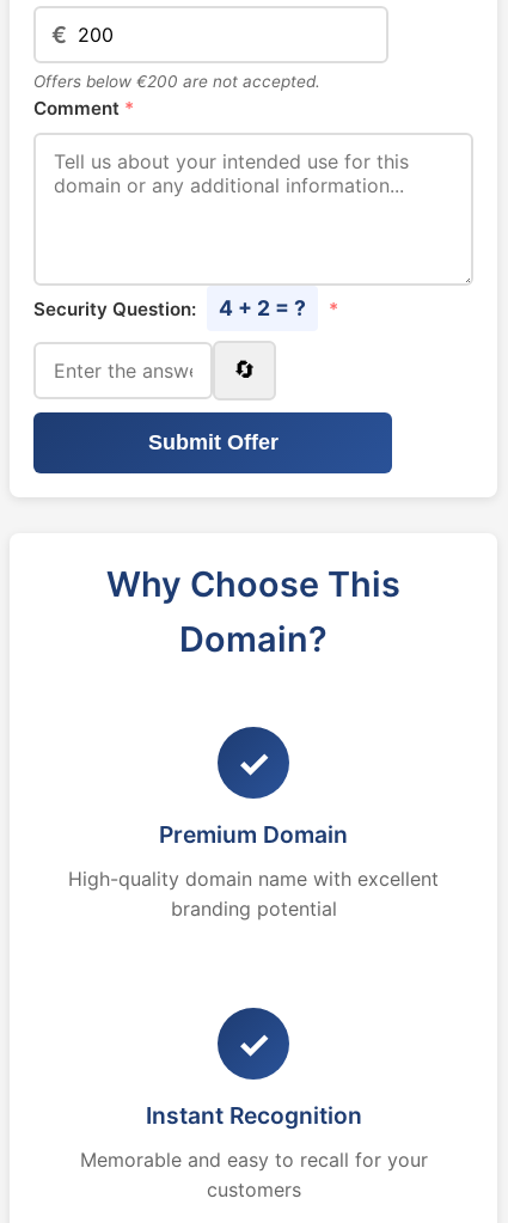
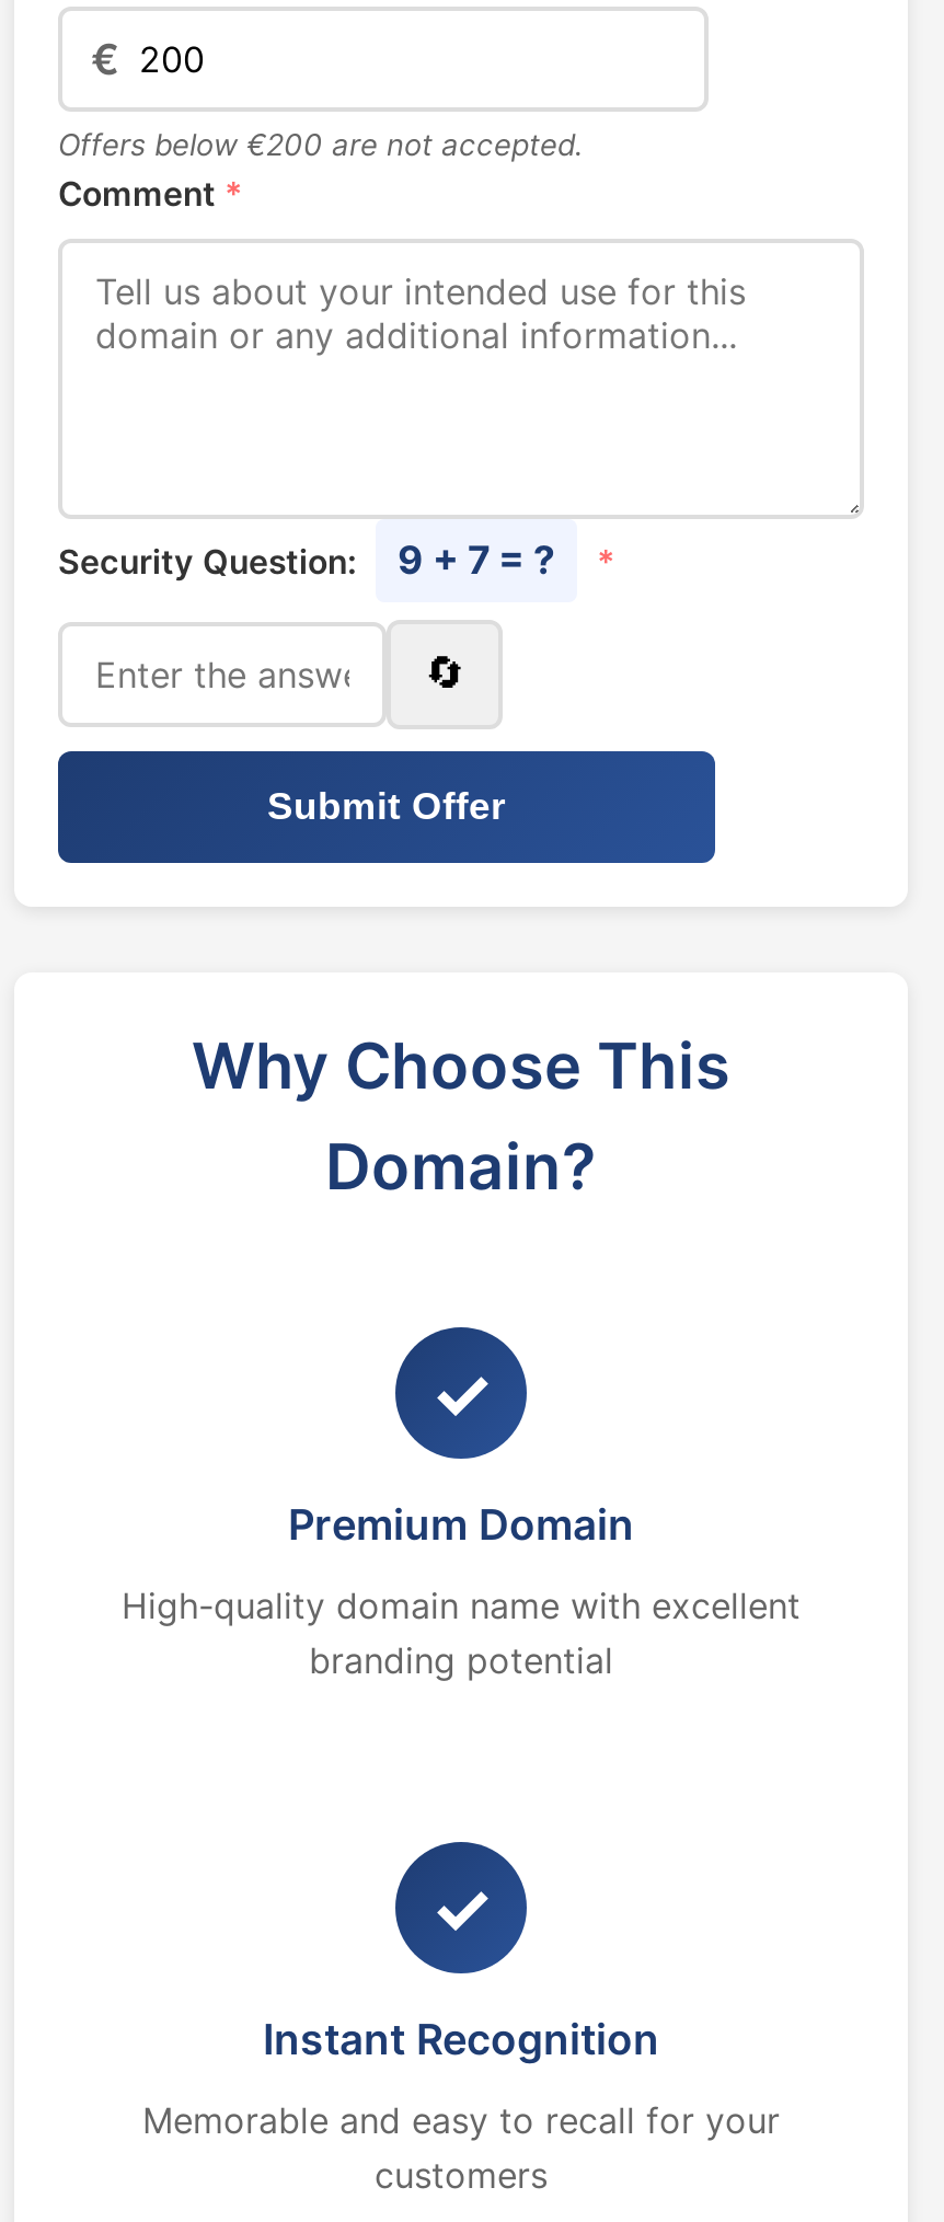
- 4 + 2 = ?
+ 9 + 7 = ?
